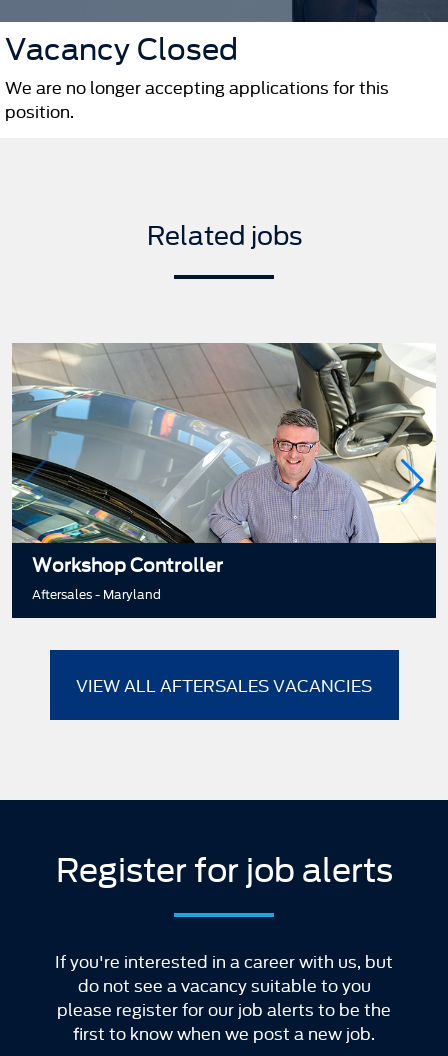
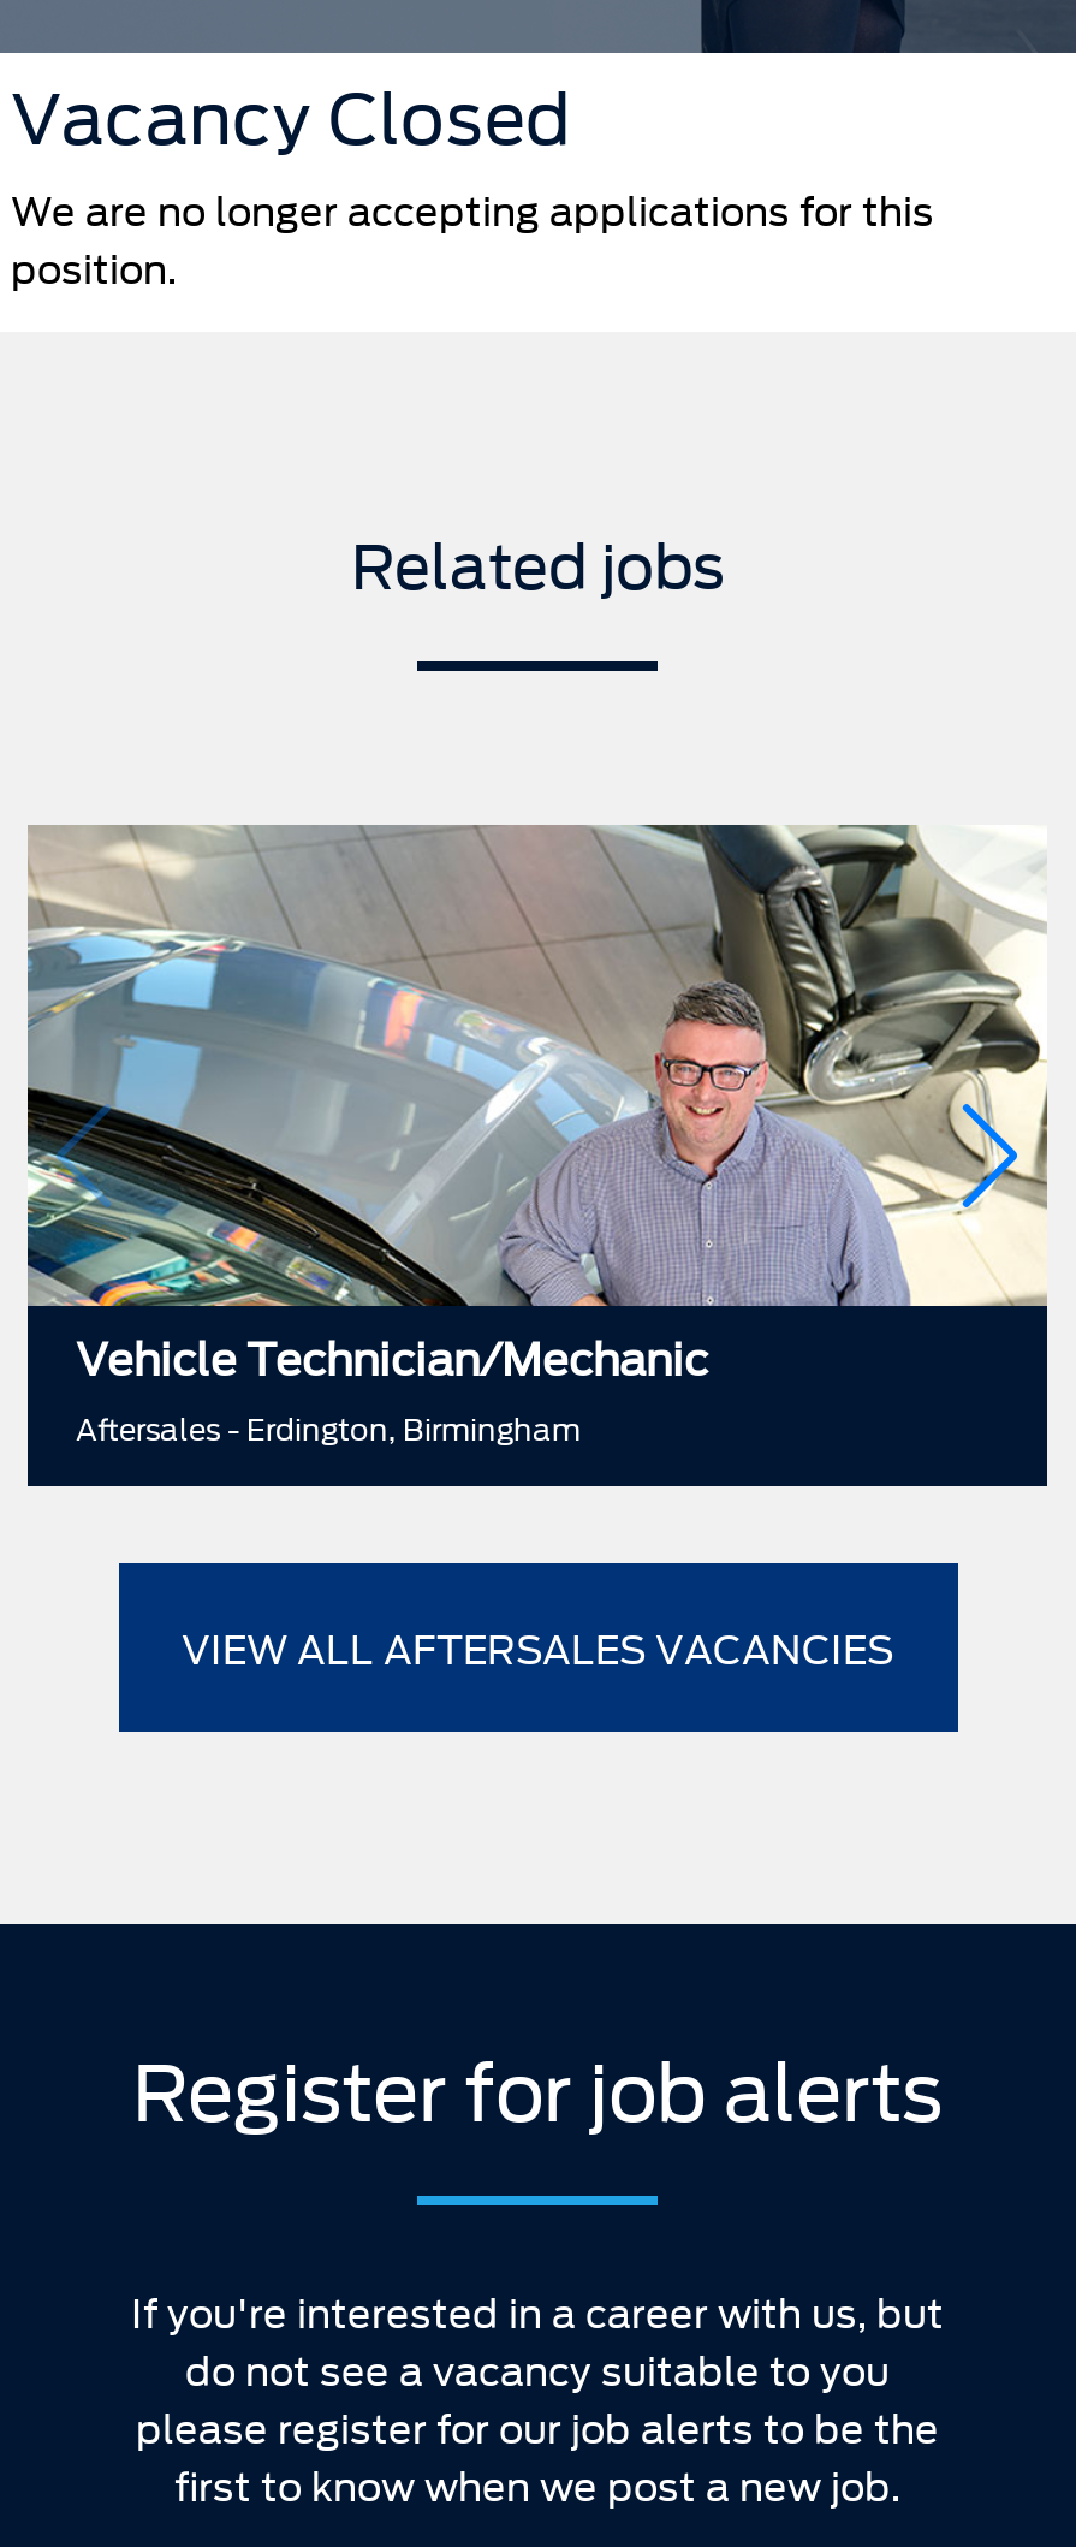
- Workshop Controller
- Aftersales - Maryland
+ Vehicle Technician/Mechanic
+ Aftersales - Erdington, Birmingham
